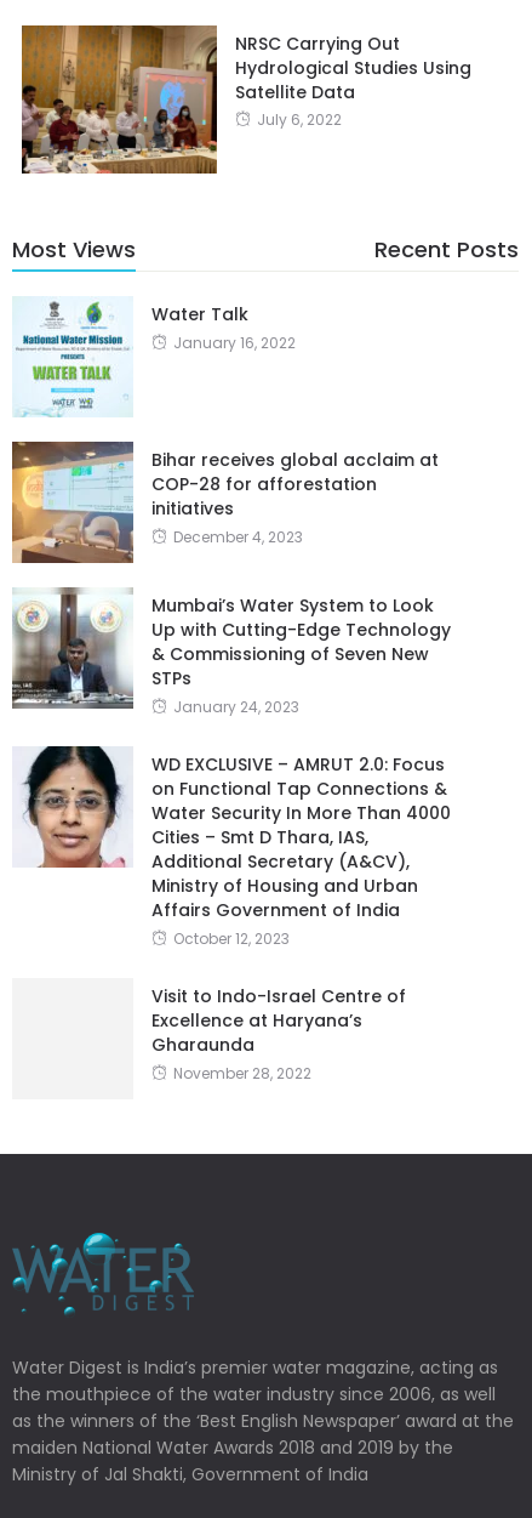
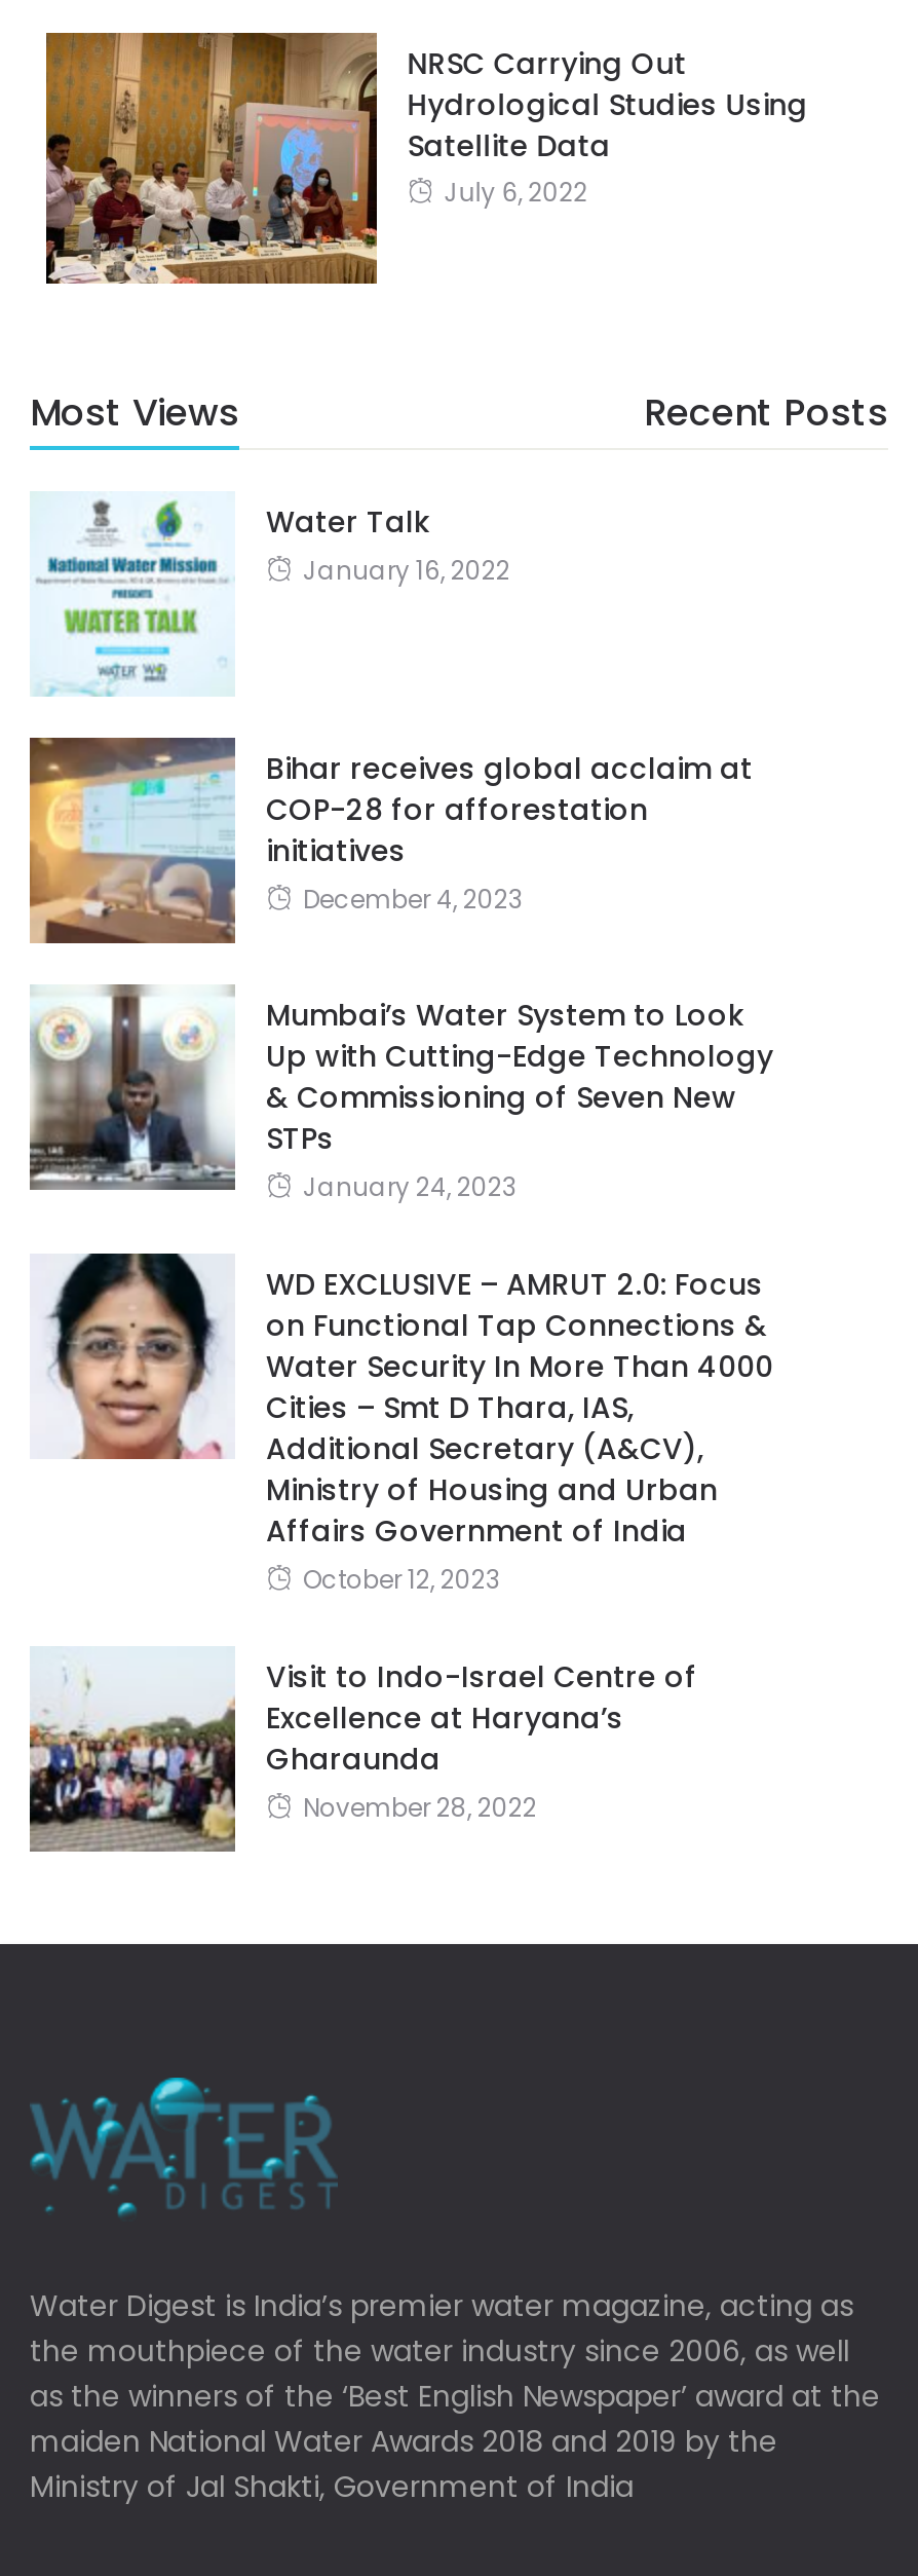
+ [image]
